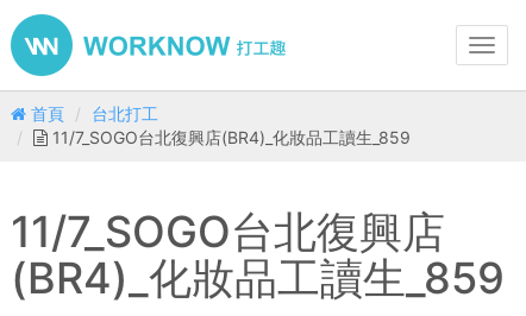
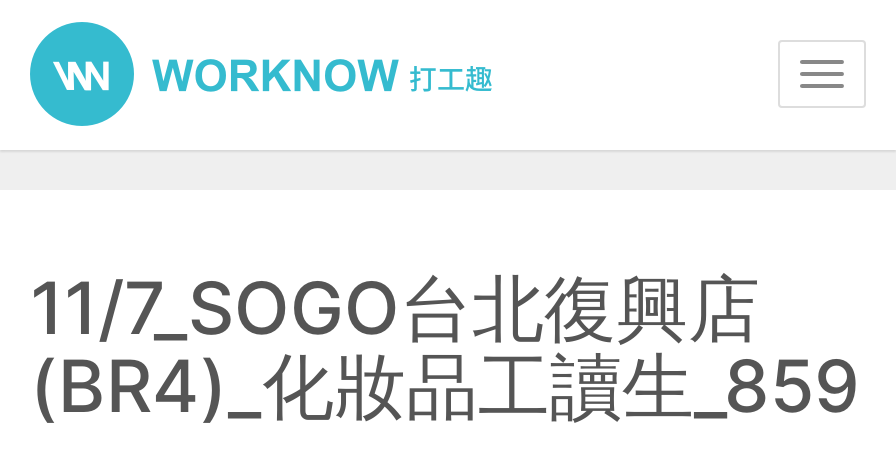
- 首頁
- 台北打工
- 11/7_SOGO台北復興店(BR4)_化妝品工讀生_859
